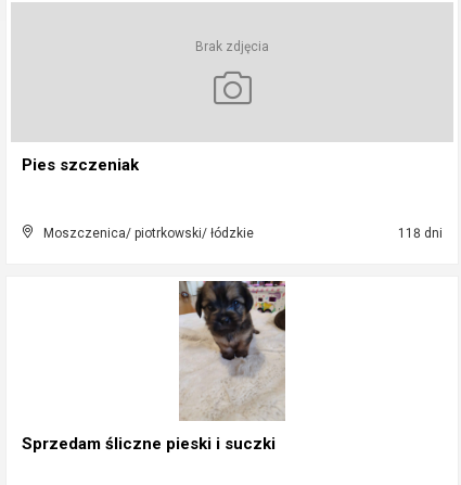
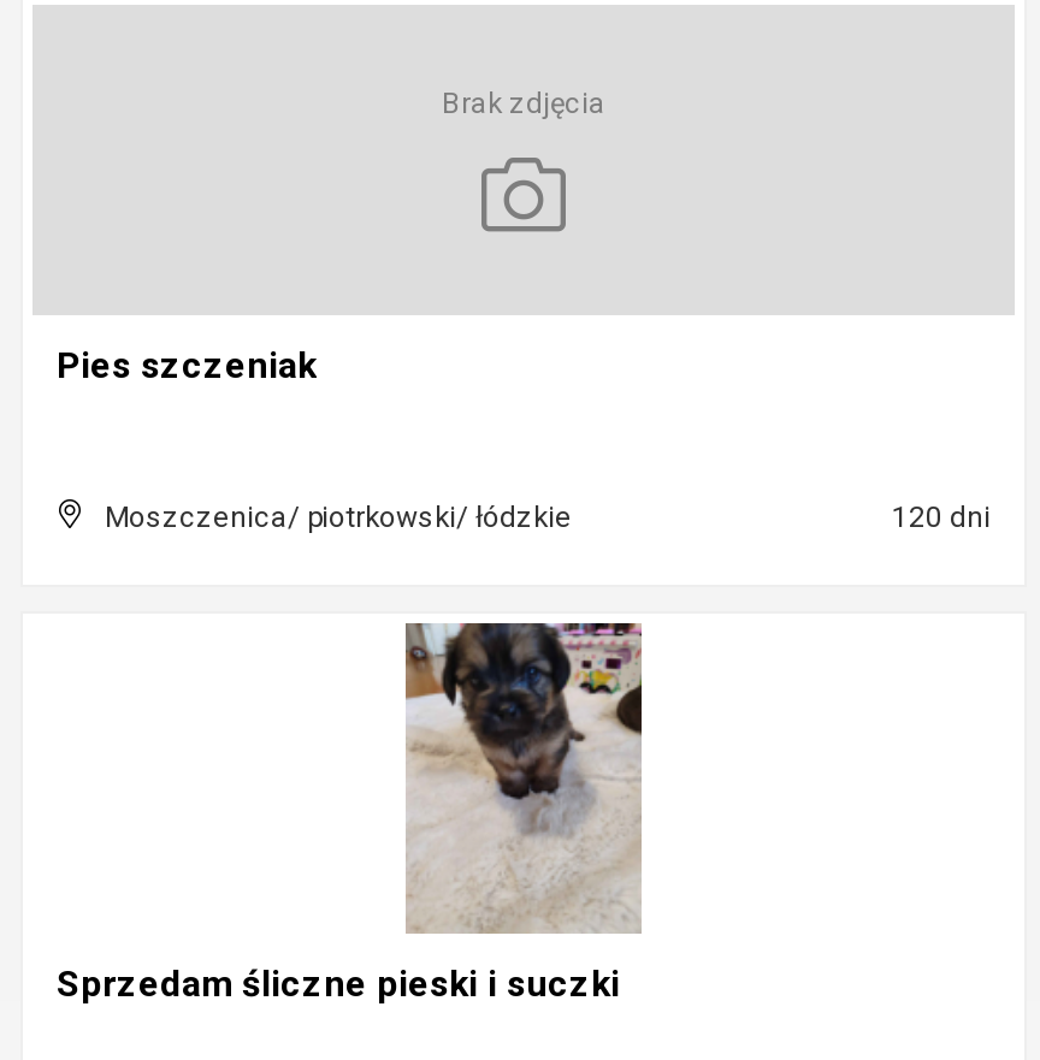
- 118 dni
+ 120 dni
